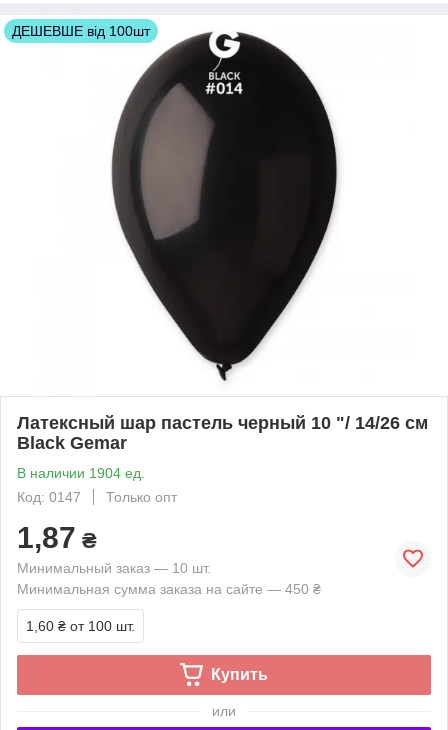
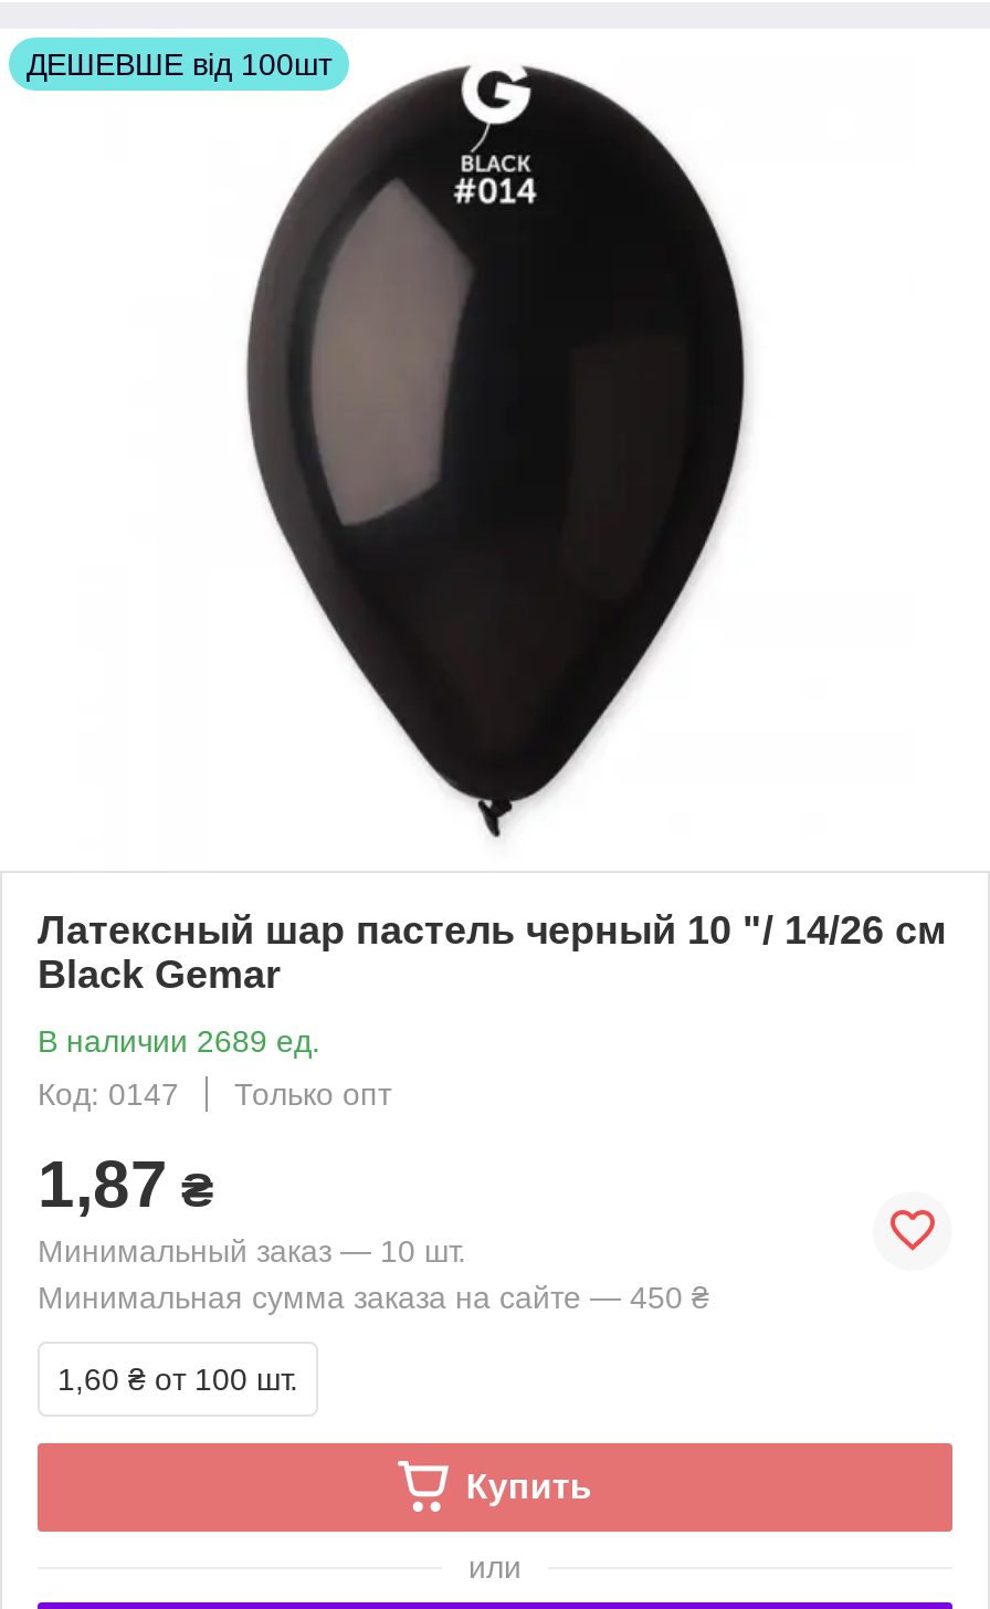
- В наличии 1904 ед.
+ В наличии 2689 ед.
